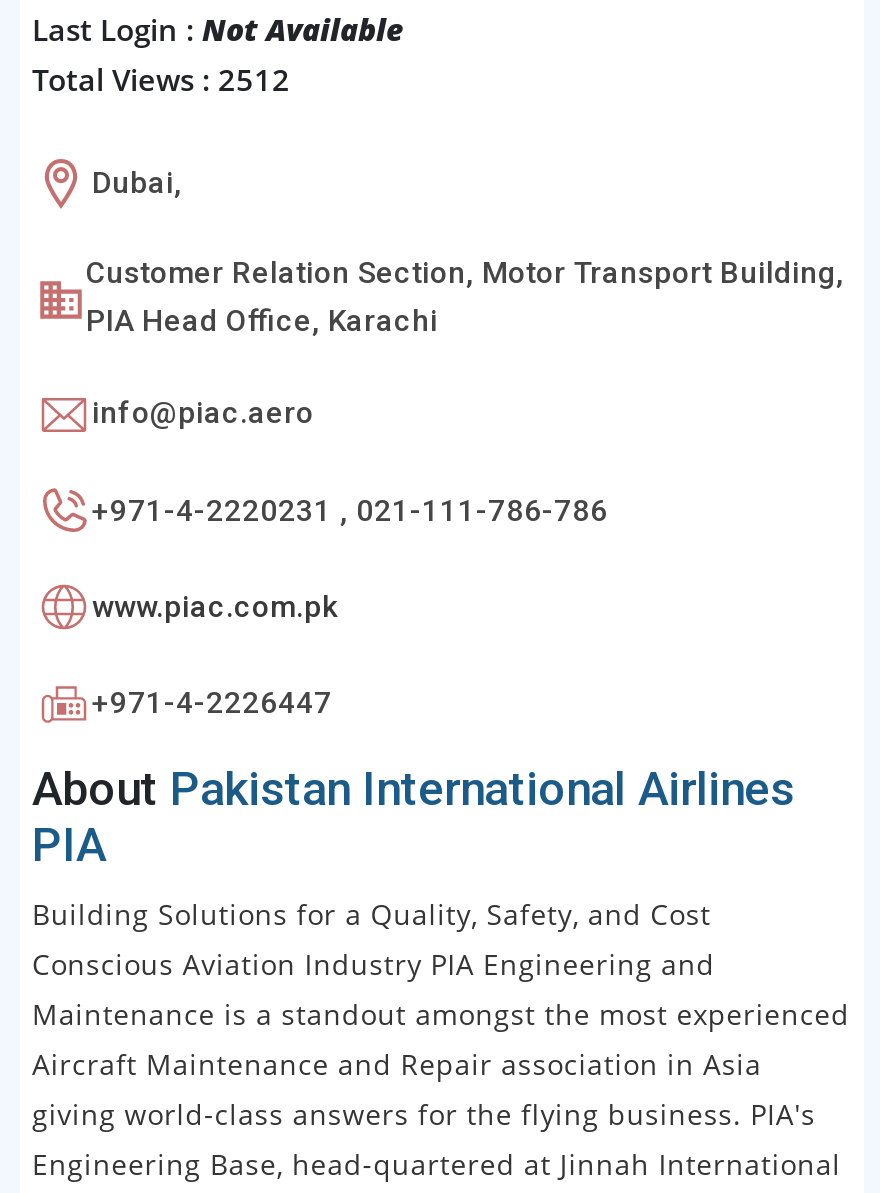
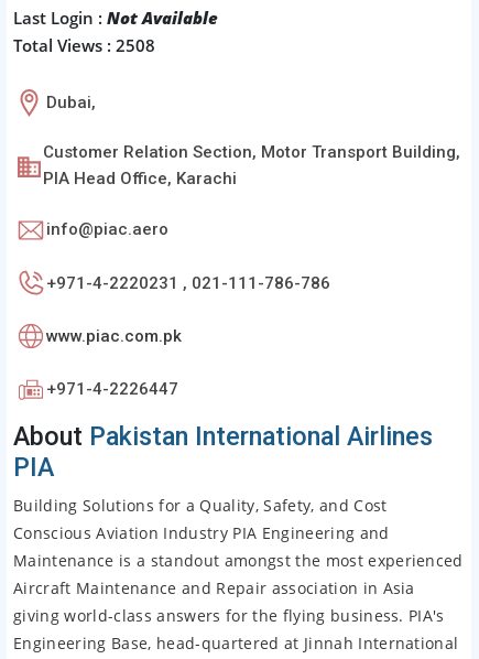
- Total Views : 2512
+ Total Views : 2508
